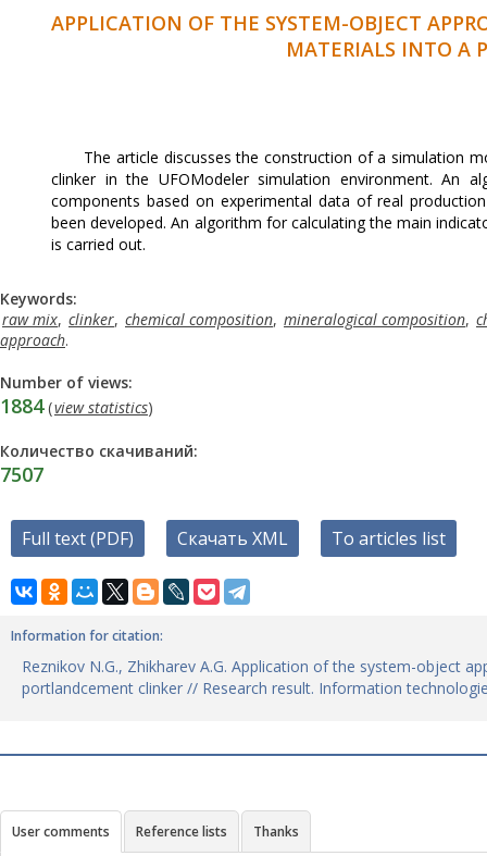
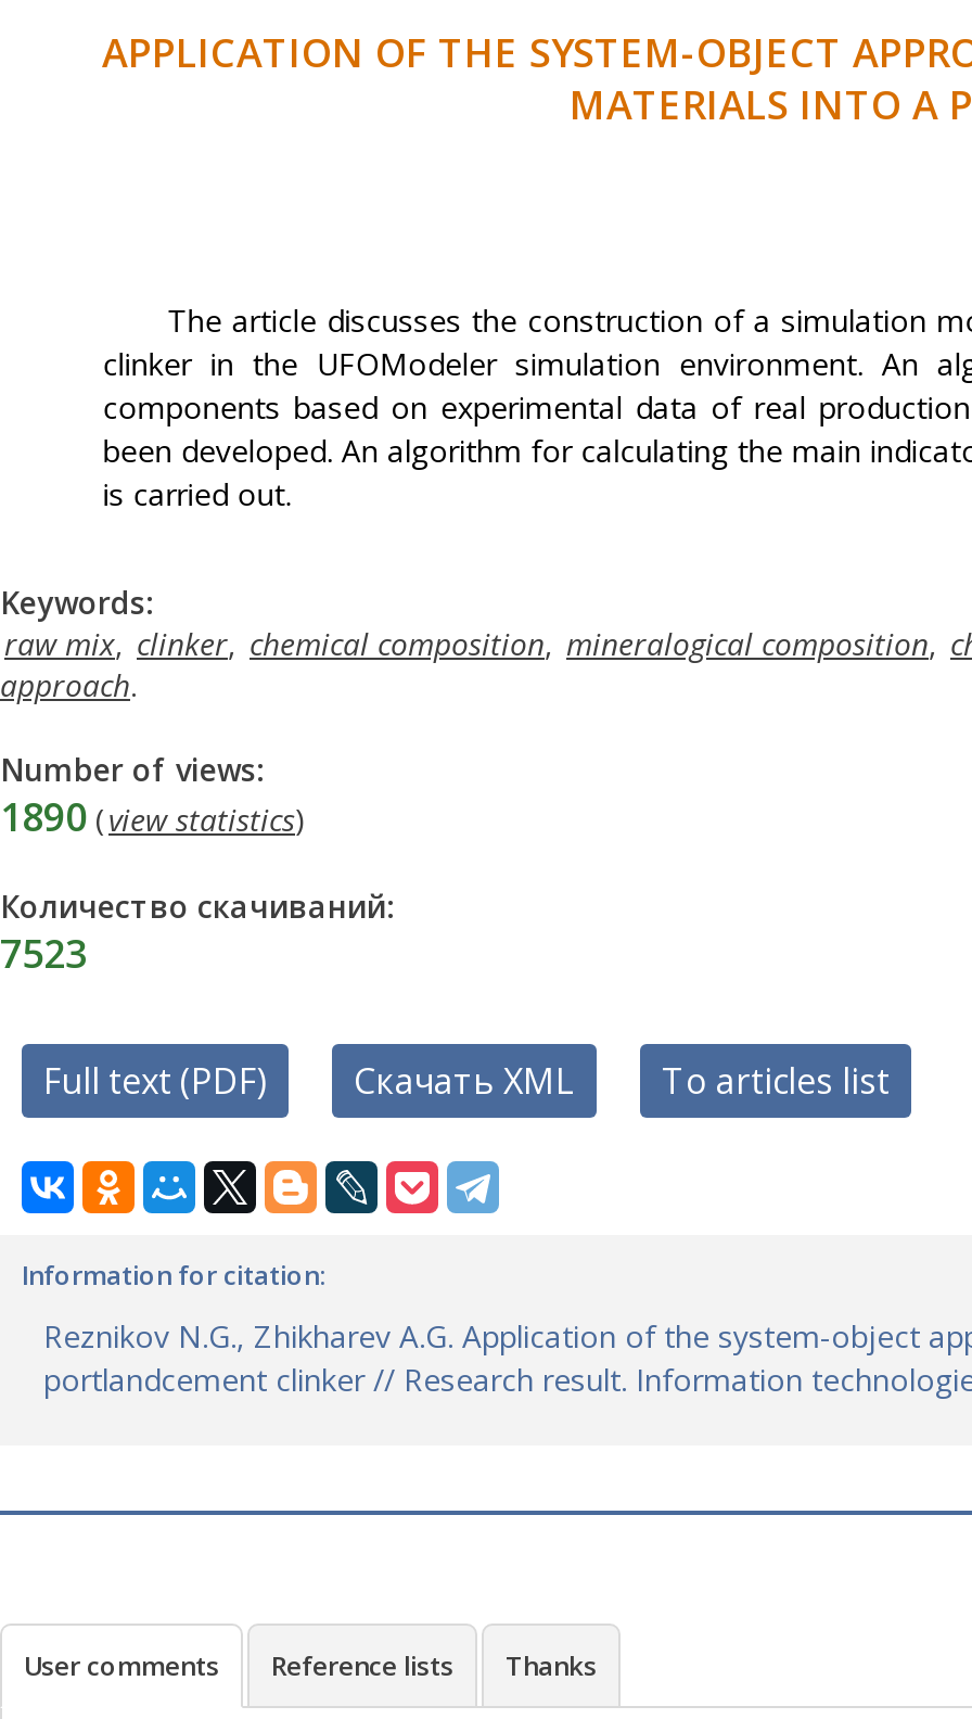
- 1884 ( view statistics)
+ 1890 ( view statistics)

- 7507
+ 7523
